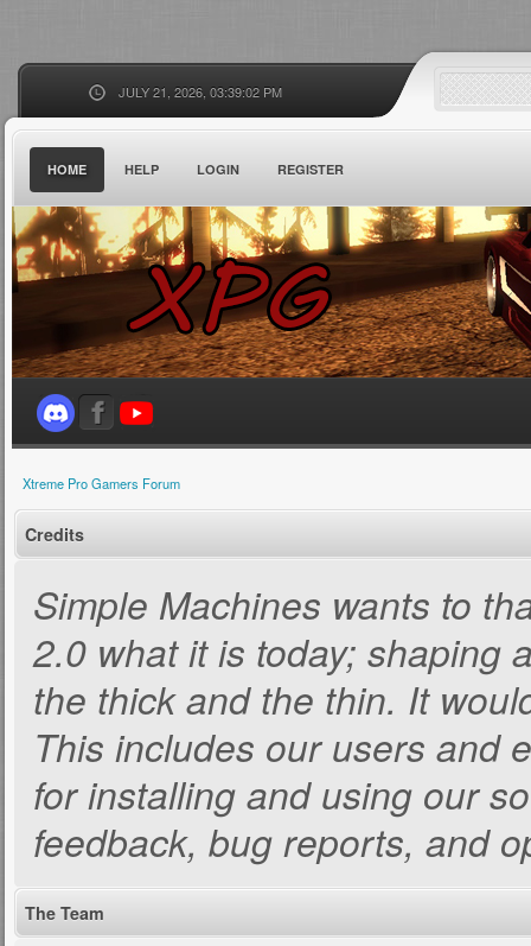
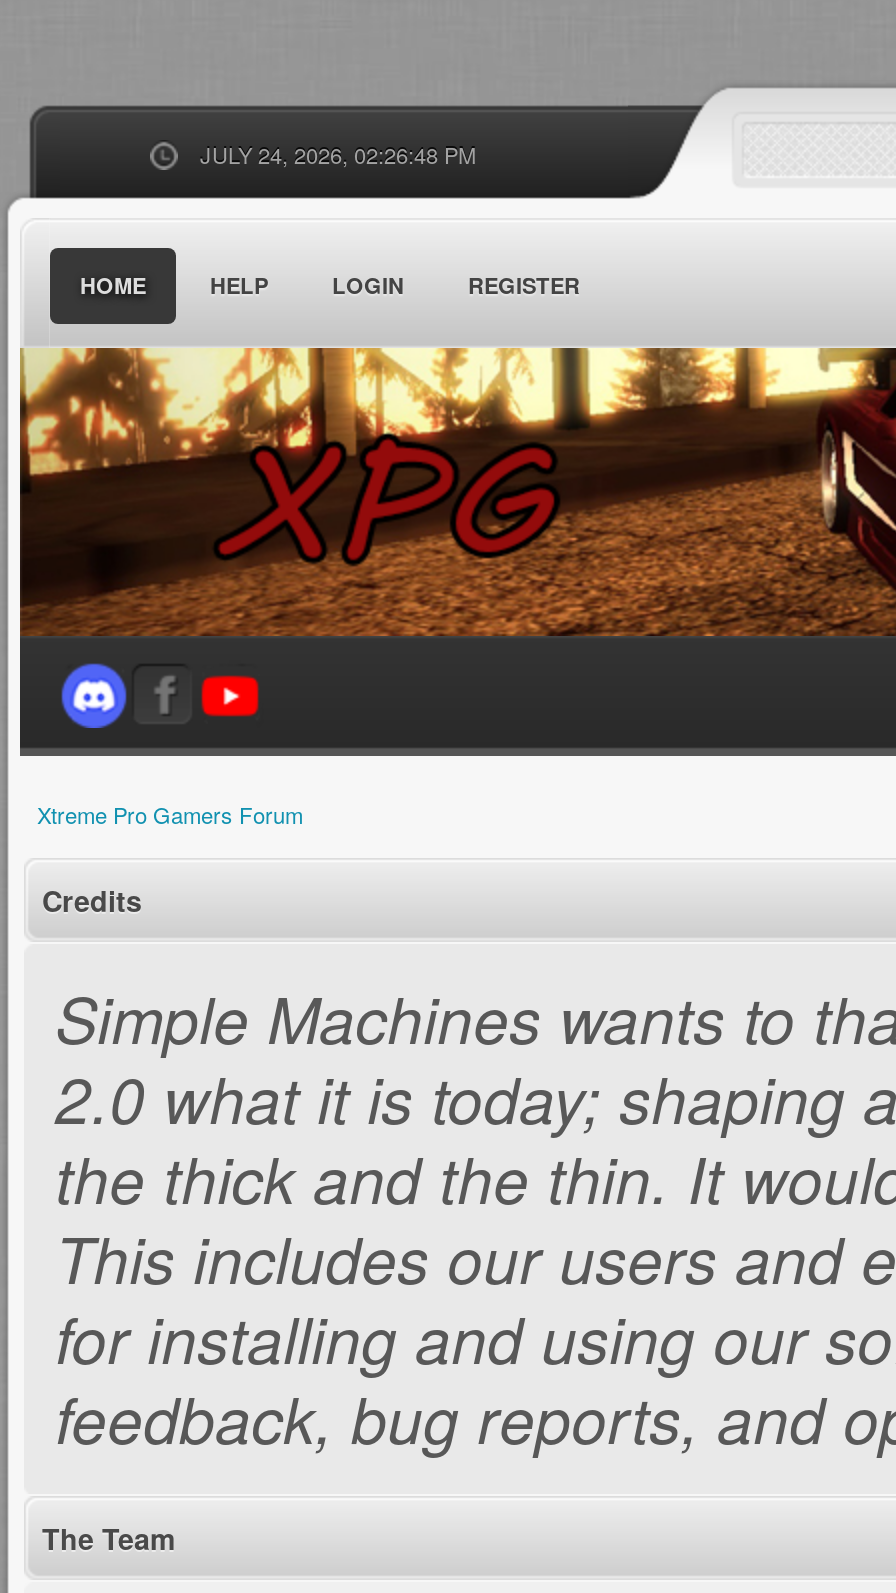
- JULY 21, 2026, 03:39:02 PM
+ JULY 24, 2026, 02:26:48 PM
